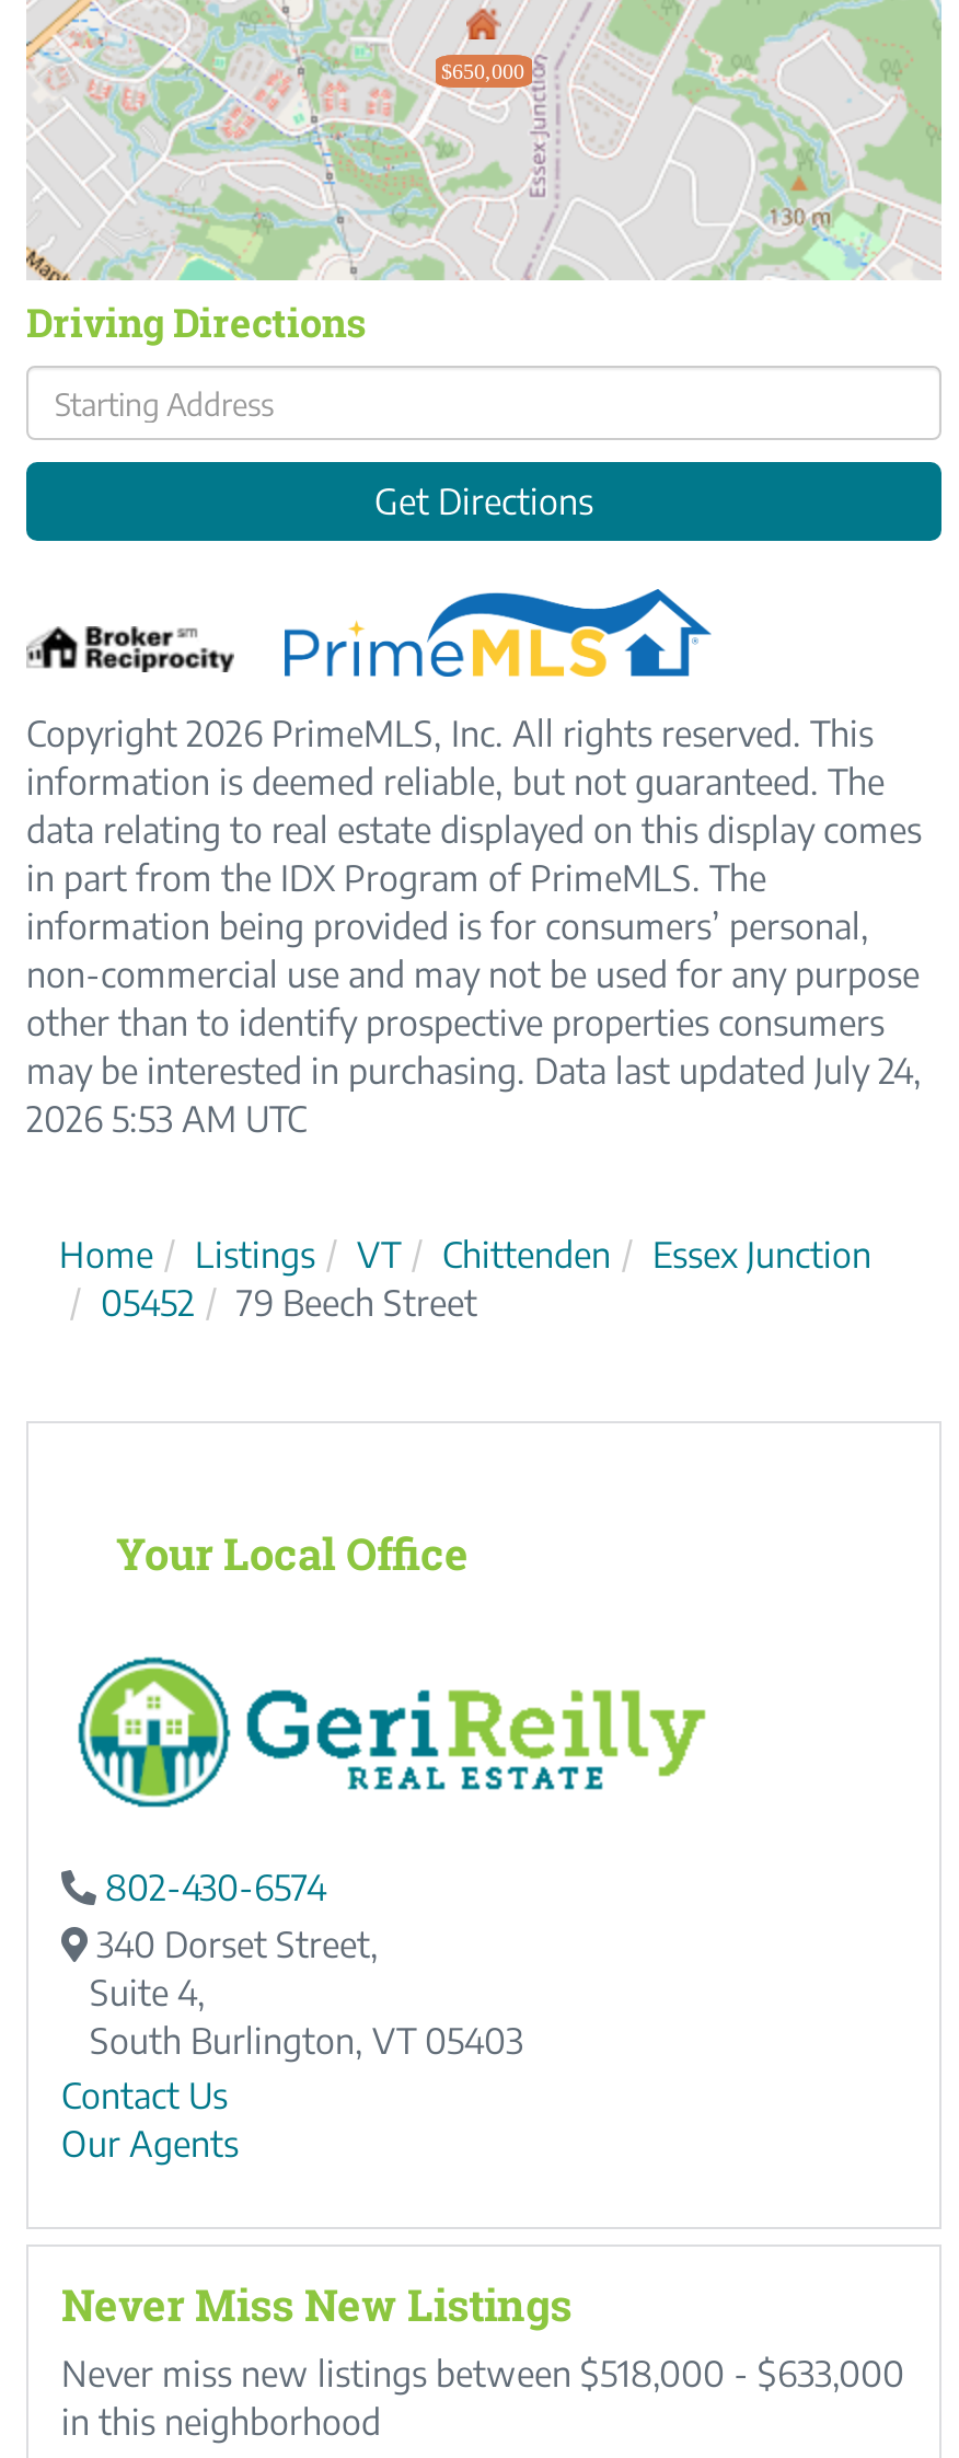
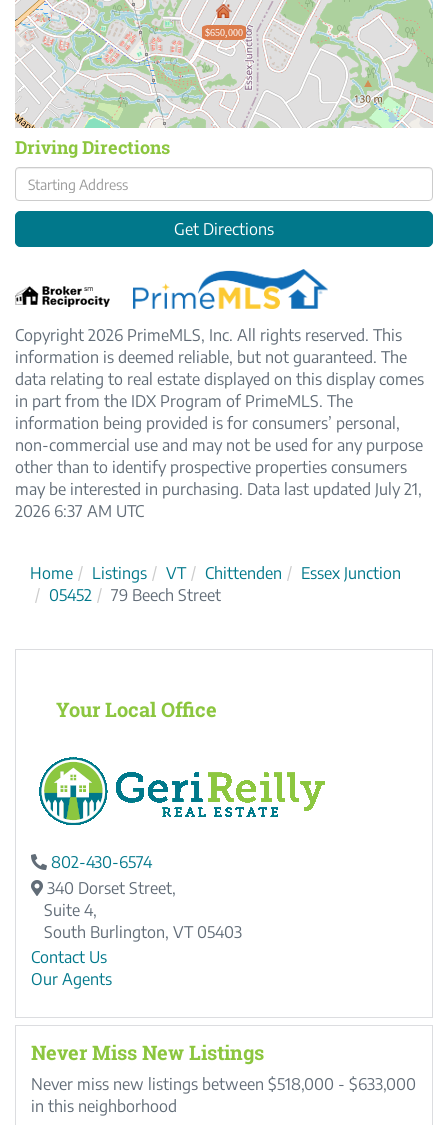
- may be interested in purchasing. Data last updated July 24,
+ may be interested in purchasing. Data last updated July 21,

- 2026 5:53 AM UTC
+ 2026 6:37 AM UTC
